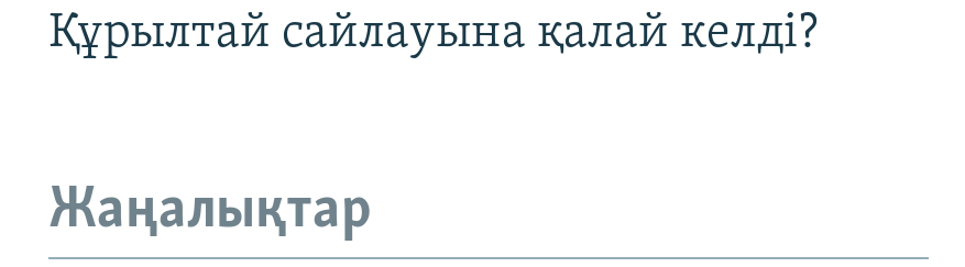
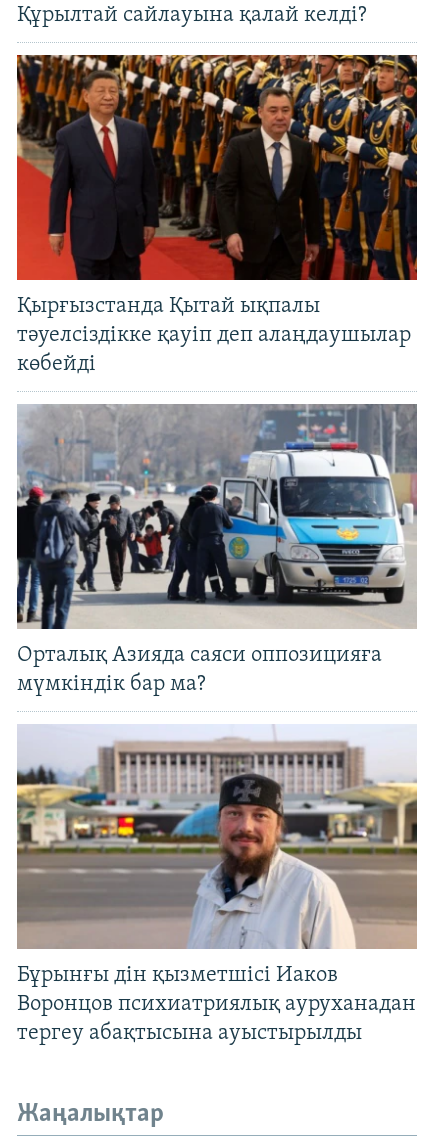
+ [image]
+ Қырғызстанда Қытай ықпалы
+ тәуелсіздікке қауіп деп алаңдаушылар
+ көбейді

+ [image]
+ Орталық Азияда саяси оппозицияға
+ мүмкіндік бар ма?

+ [image]
+ Бұрынғы дін қызметшісі Иаков
+ Воронцов психиатриялық ауруханадан
+ тергеу абақтысына ауыстырылды
